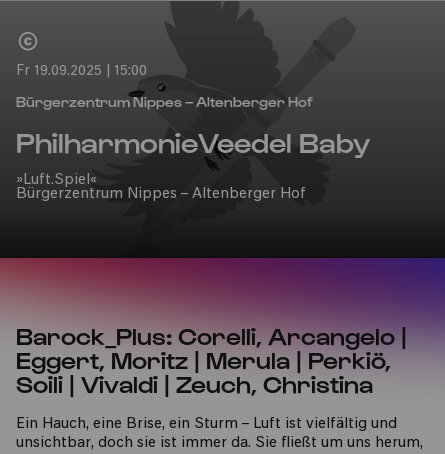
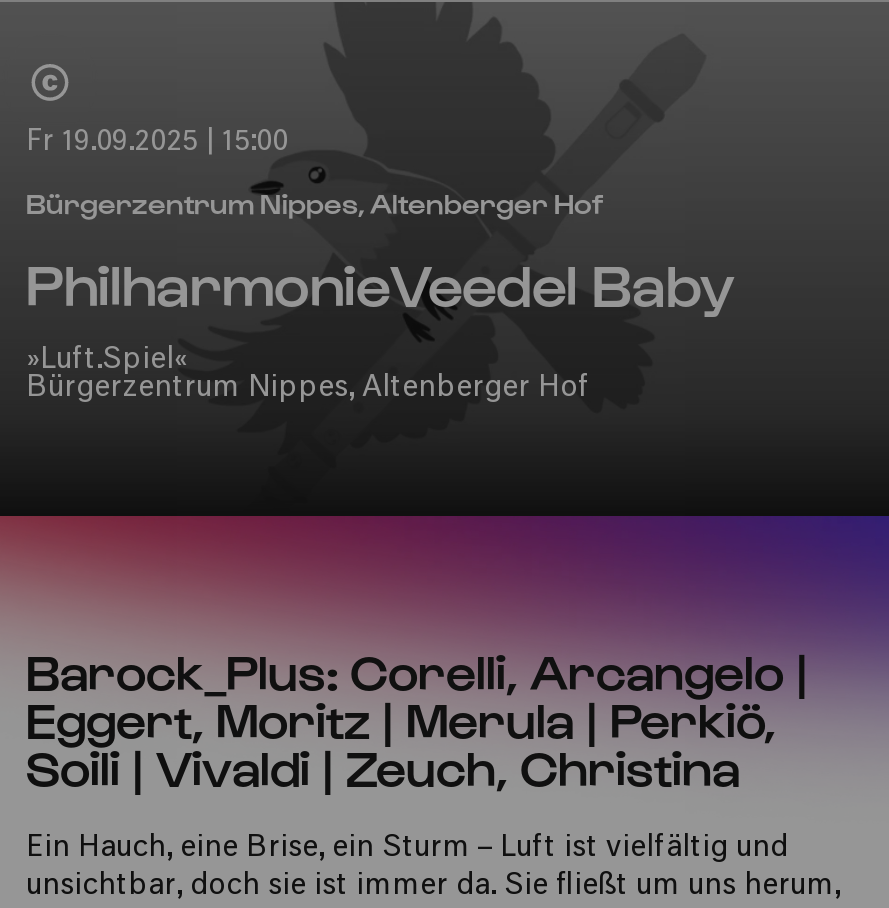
- Bürgerzentrum Nippes – Altenberger Hof
+ Bürgerzentrum Nippes, Altenberger Hof

- Bürgerzentrum Nippes – Altenberger Hof
+ Bürgerzentrum Nippes, Altenberger Hof
